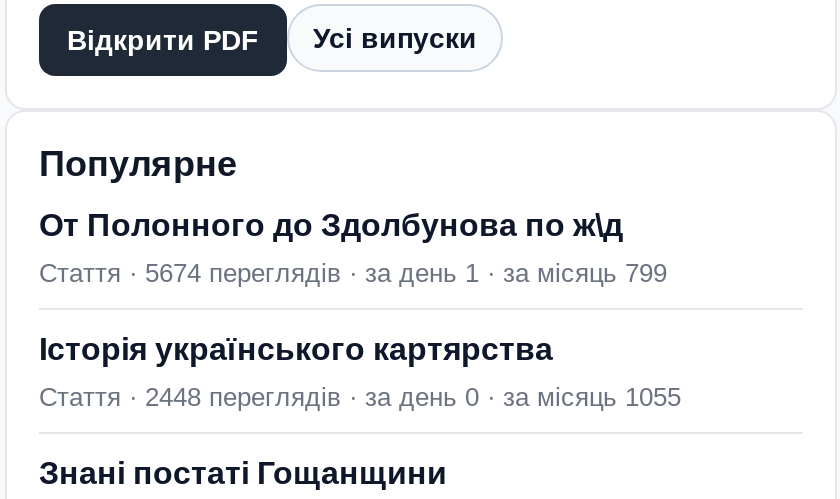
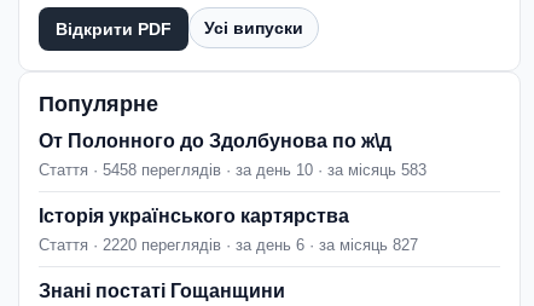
- Стаття · 5674 переглядів · за день 1 · за місяць 799
+ Стаття · 5458 переглядів · за день 10 · за місяць 583

- Стаття · 2448 переглядів · за день 0 · за місяць 1055
+ Стаття · 2220 переглядів · за день 6 · за місяць 827
